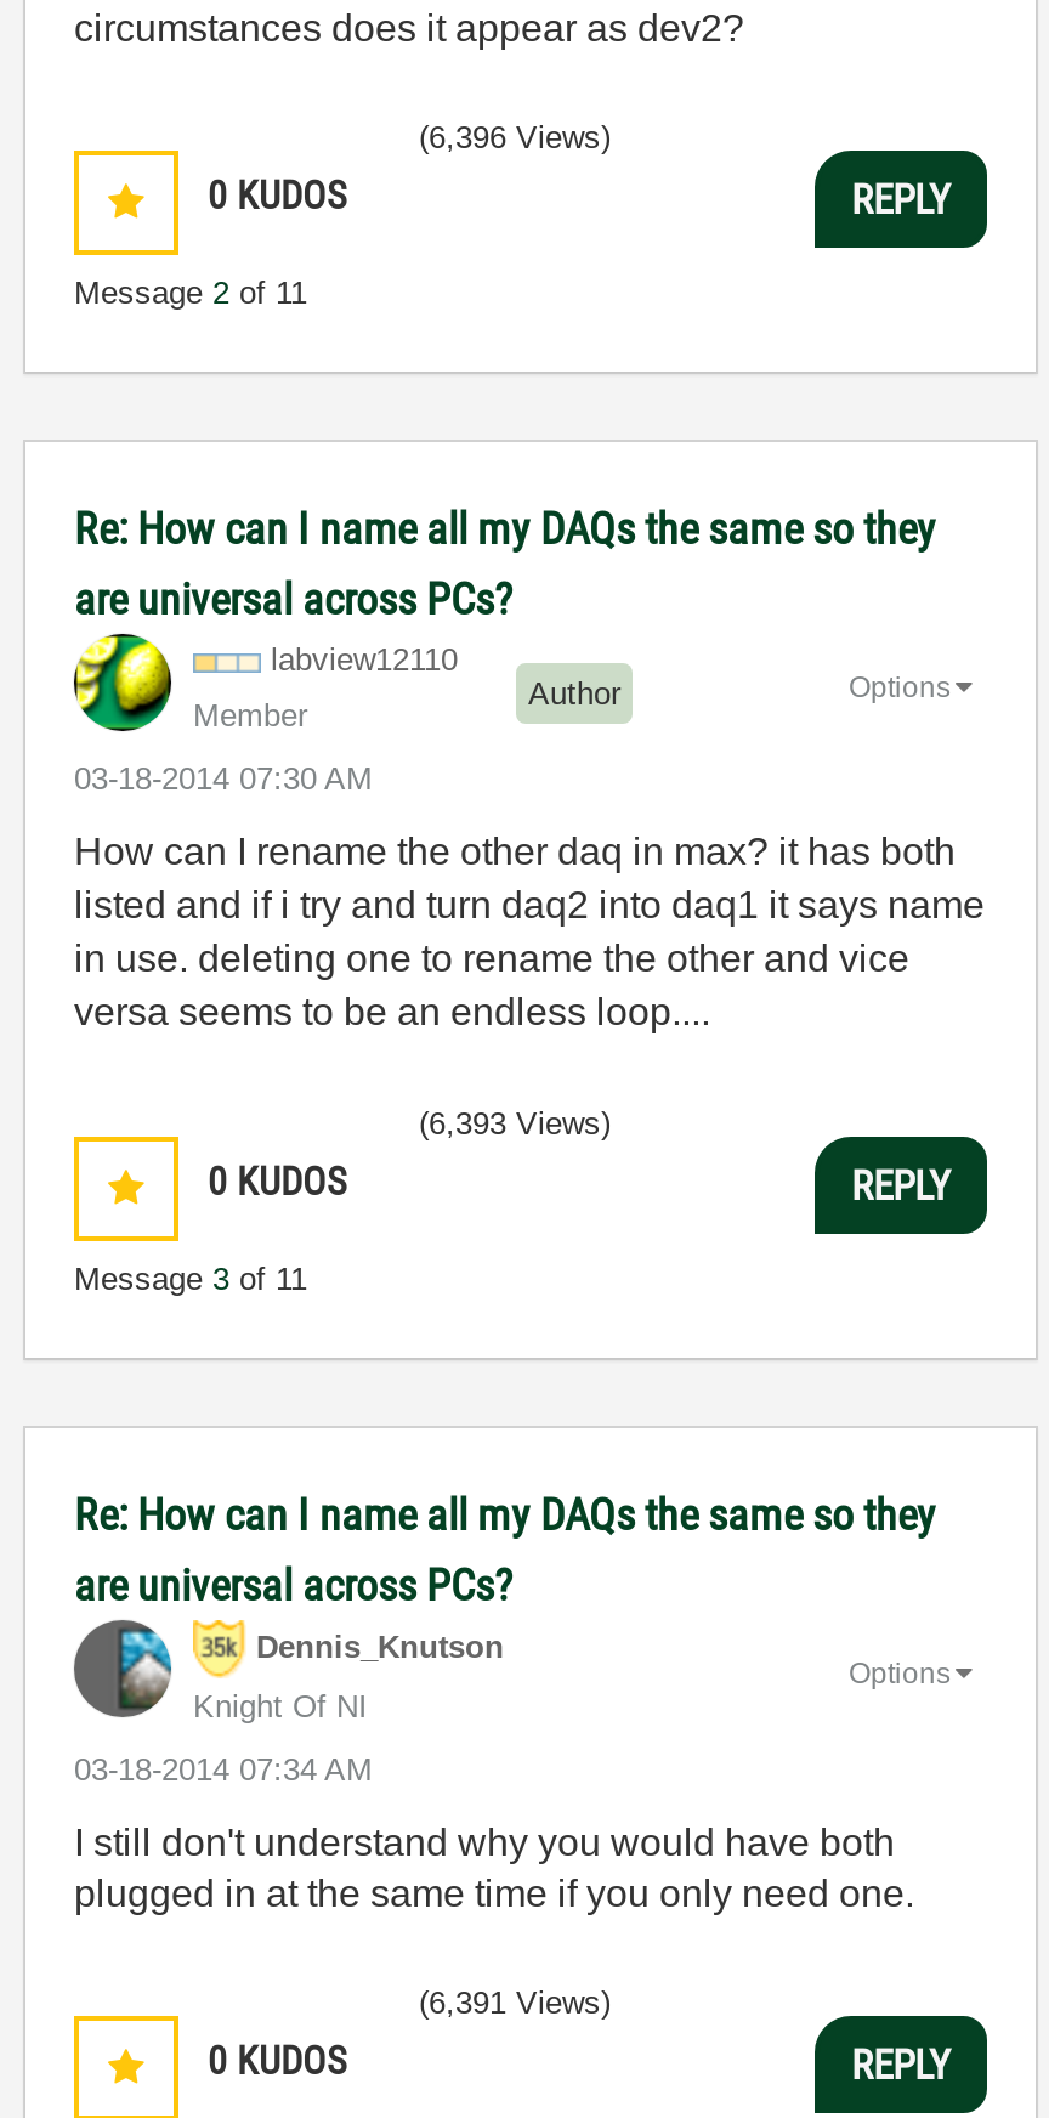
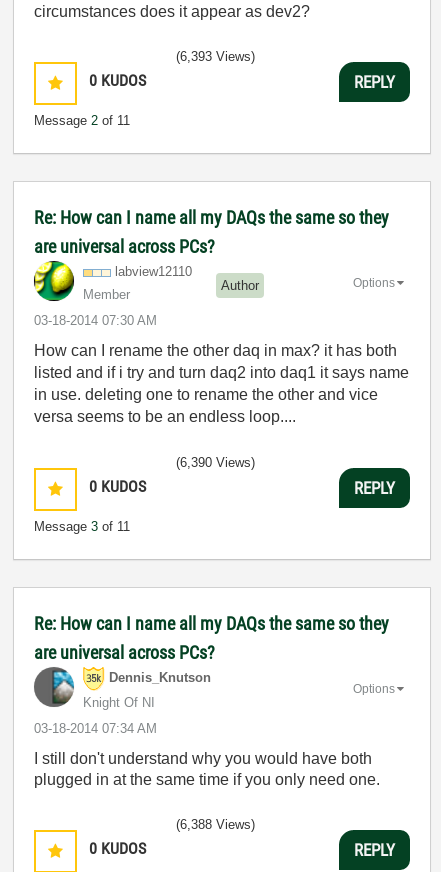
- (6,396 Views)
+ (6,393 Views)

- (6,393 Views)
+ (6,390 Views)

- (6,391 Views)
+ (6,388 Views)
